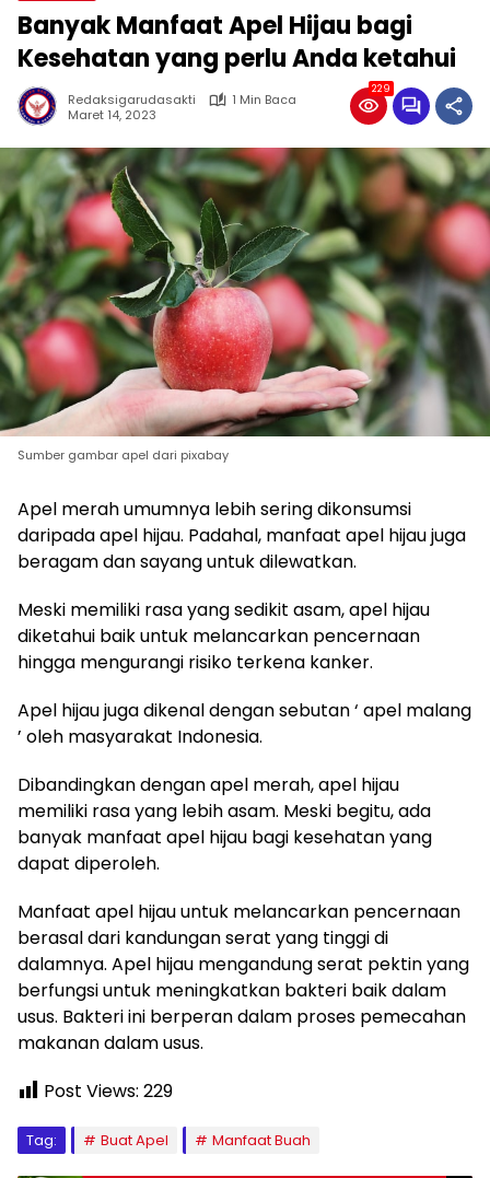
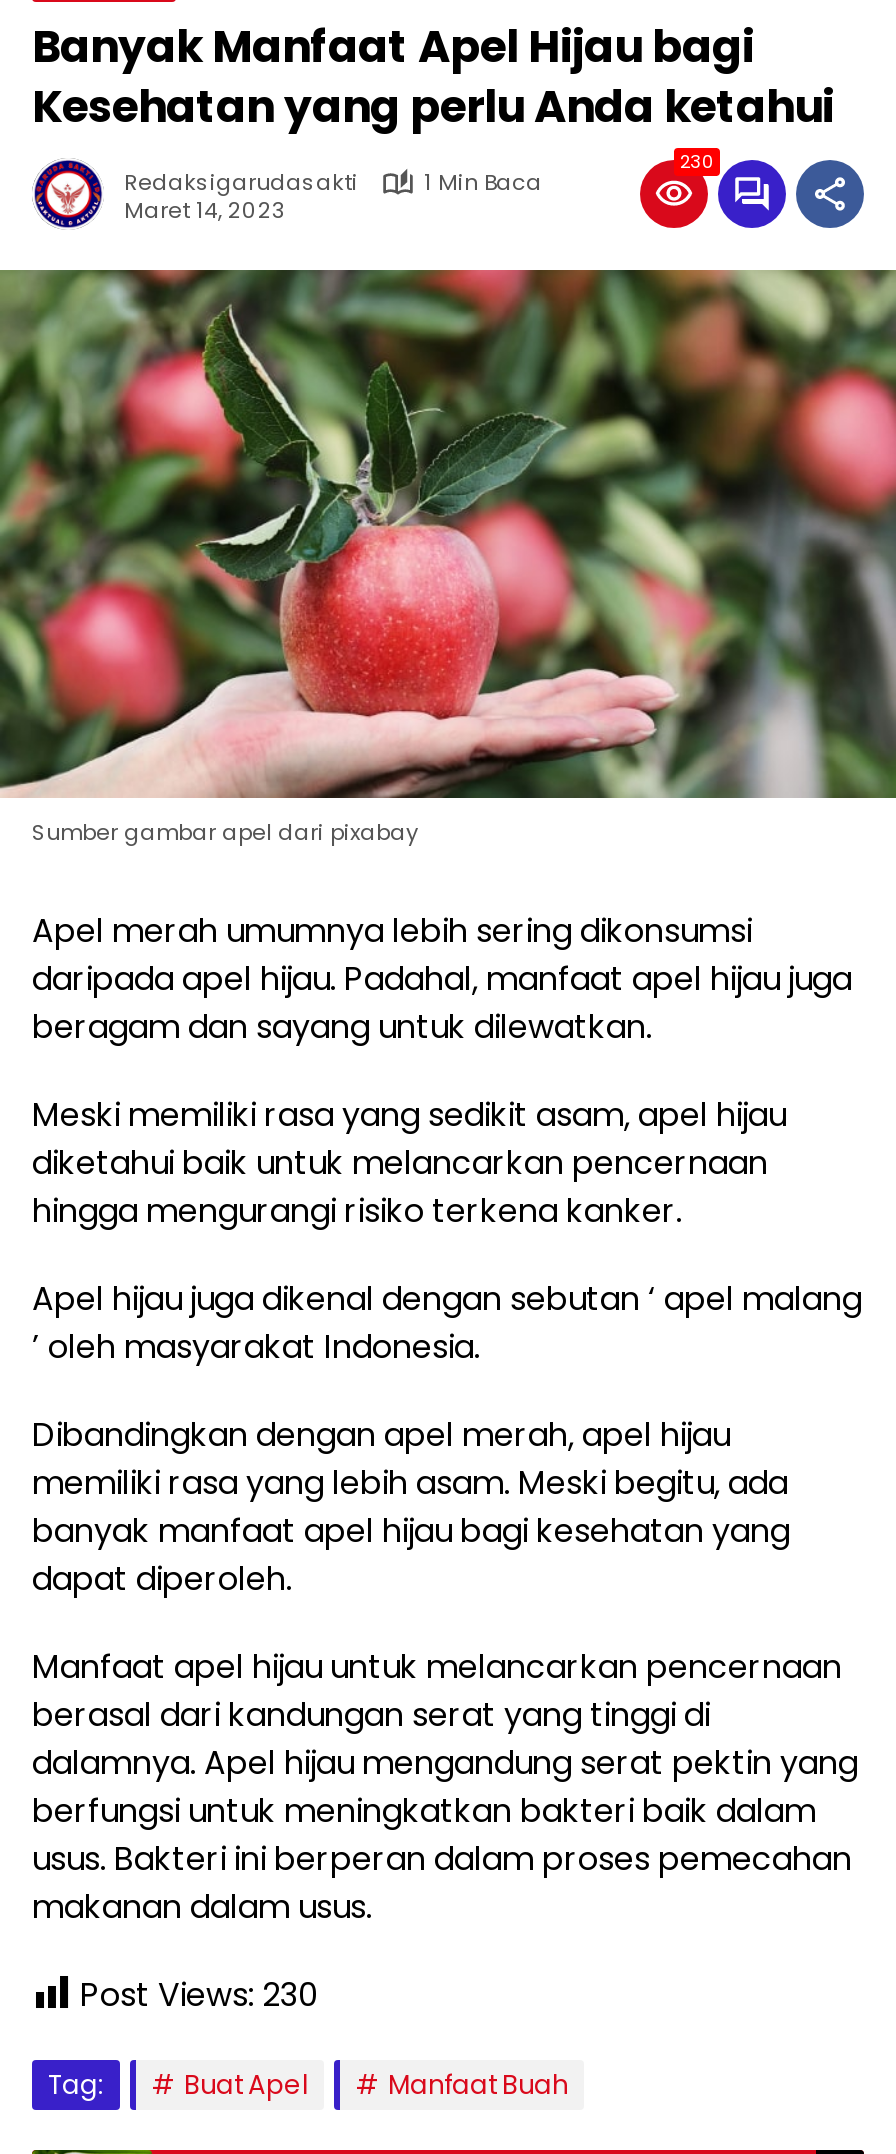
- 229
+ 230

- Post Views: 229
+ Post Views: 230
